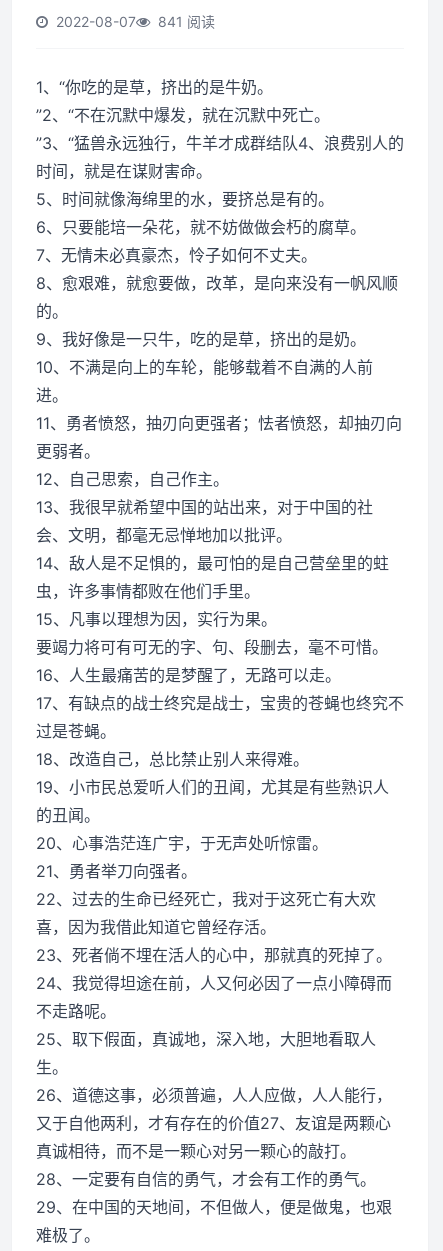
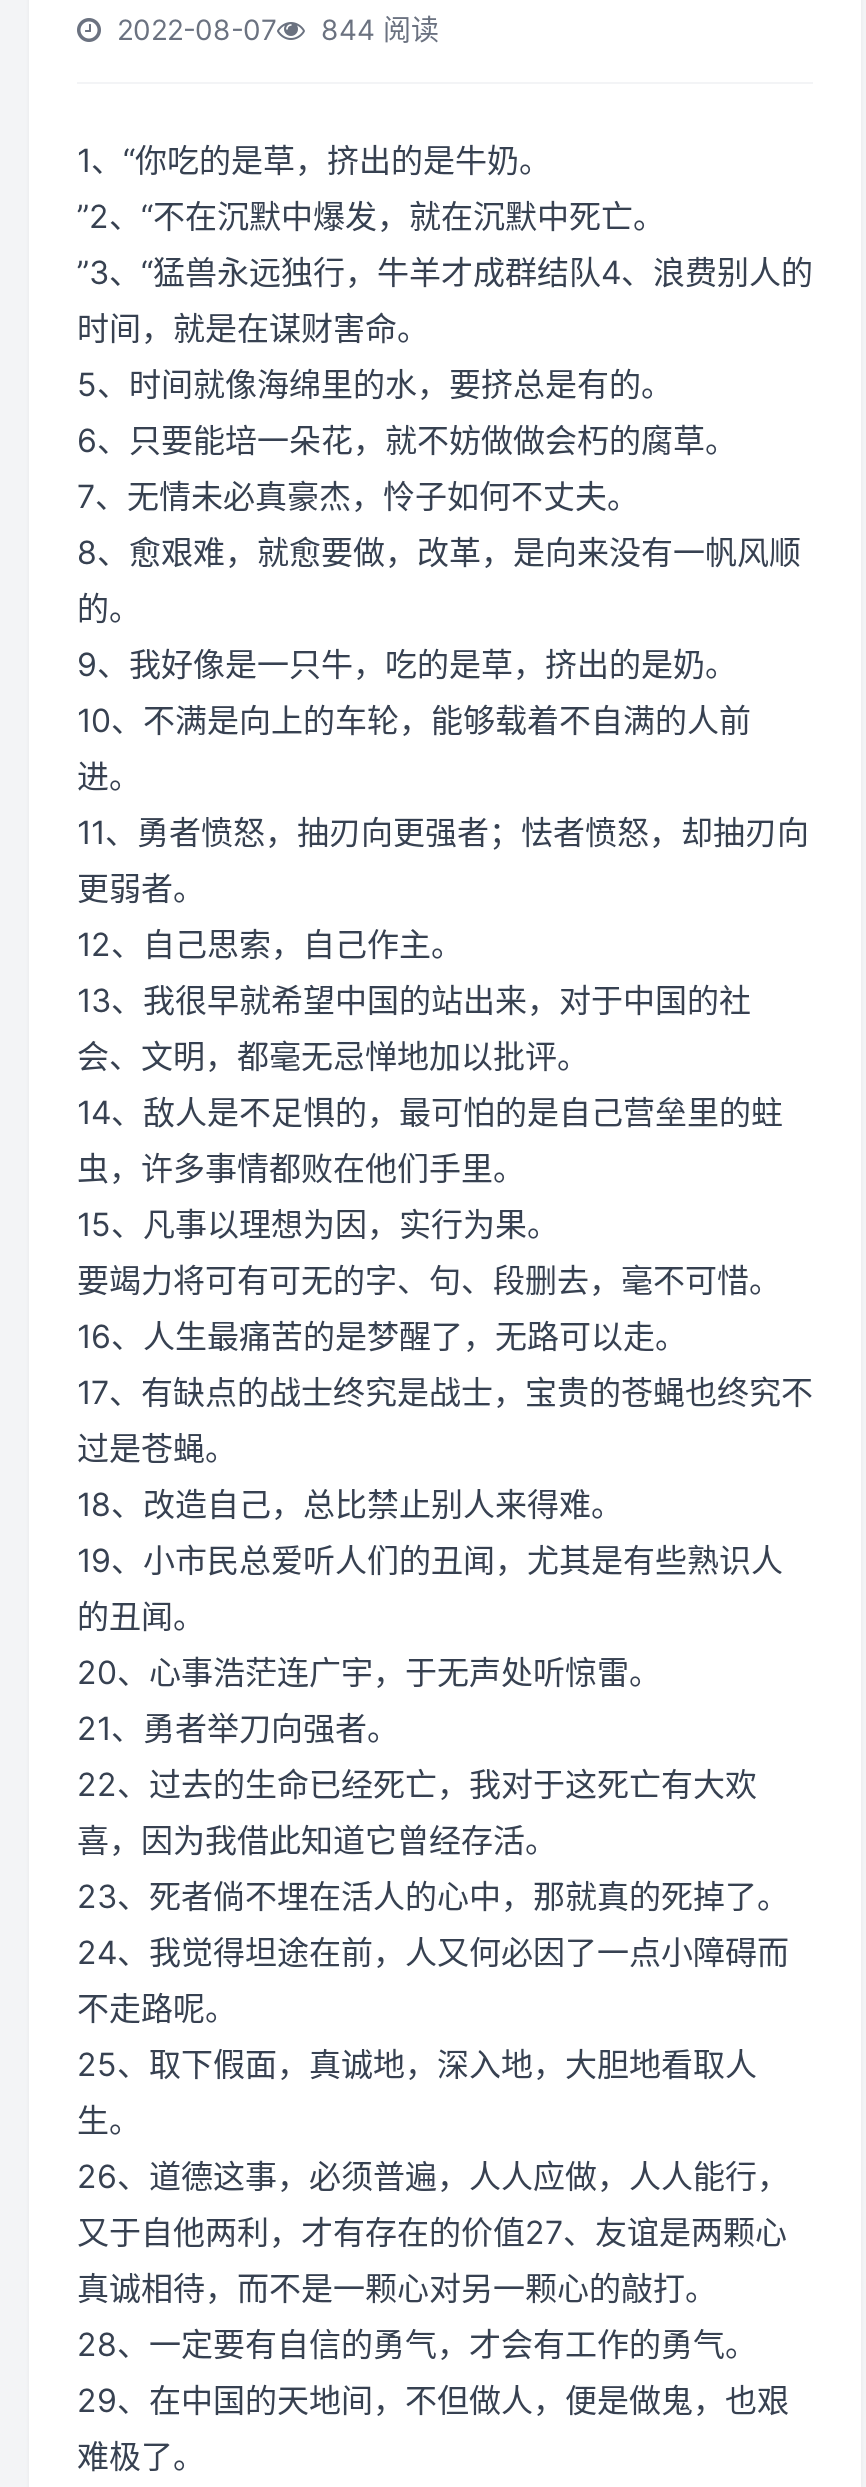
- 2022-08-07 841 阅读
+ 2022-08-07 844 阅读
